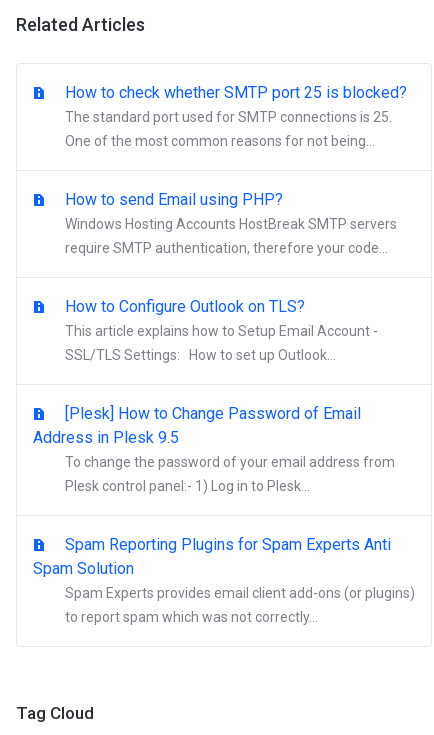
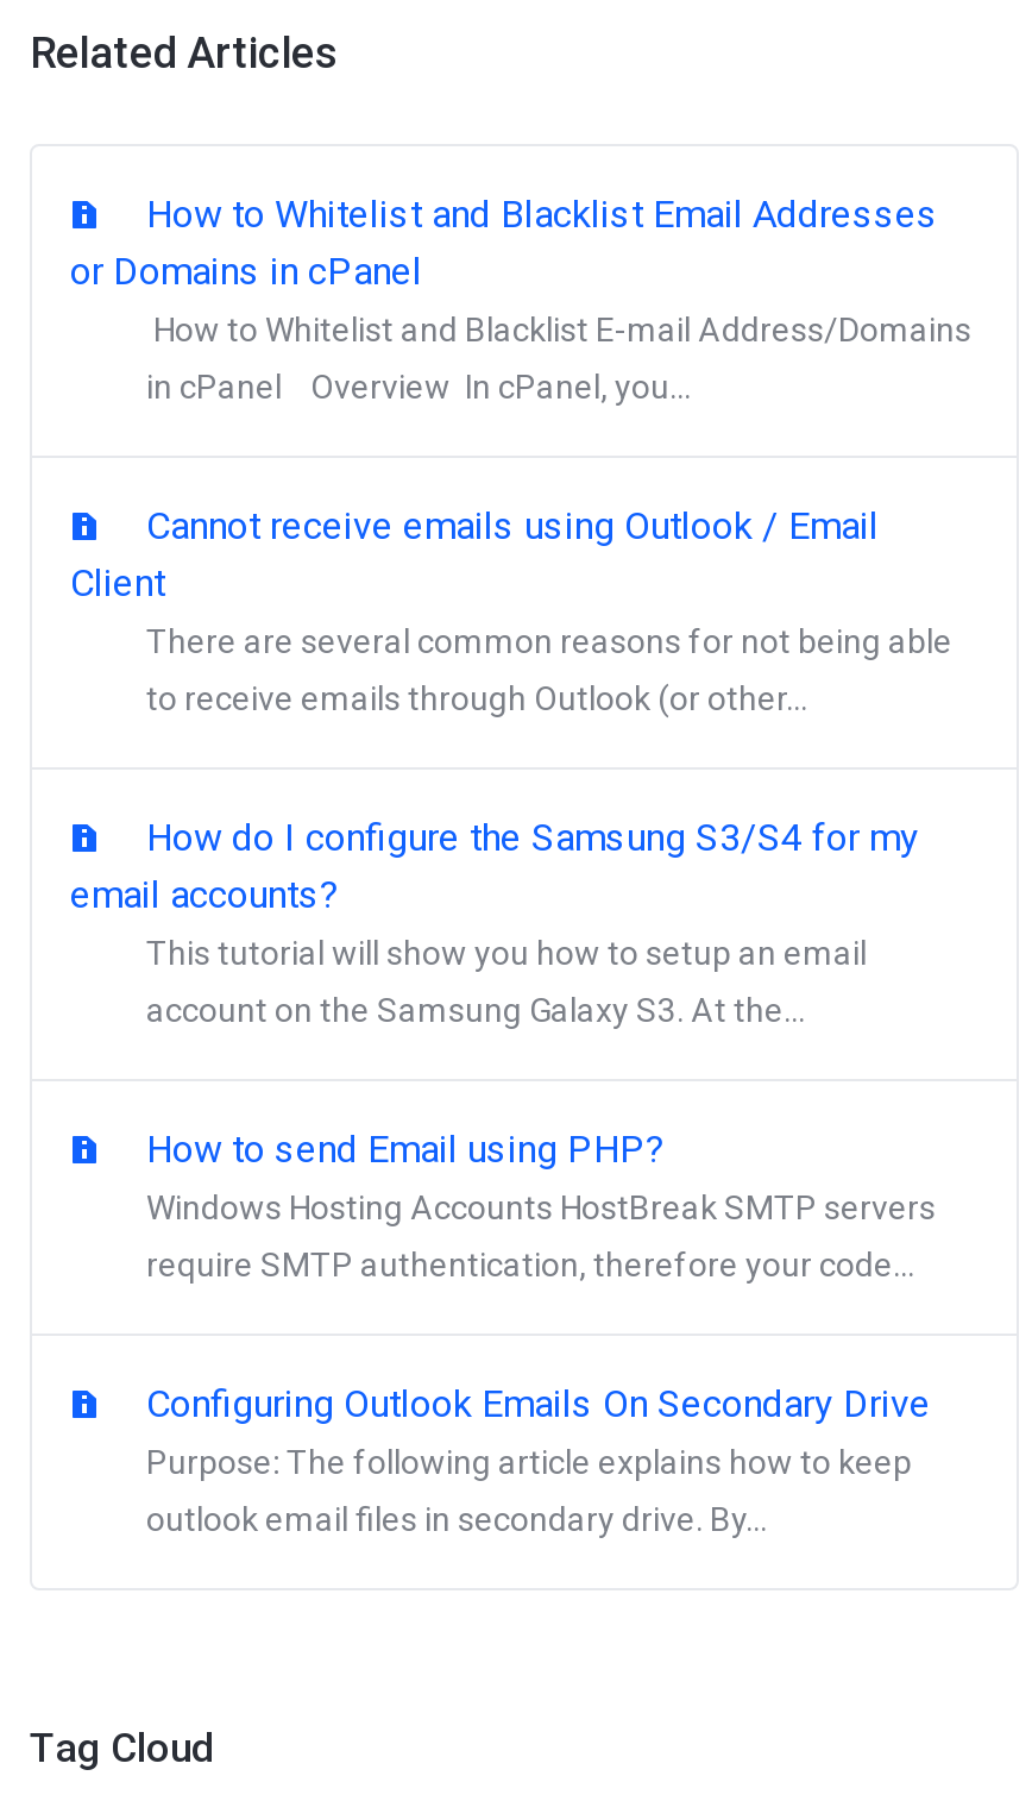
- How to check whether SMTP port 25 is blocked?
- The standard port used for SMTP connections is 25.
- One of the most common reasons for not being...
+ How to Whitelist and Blacklist Email Addresses
+ or Domains in cPanel
+ How to Whitelist and Blacklist E-mail Address/Domains
+ in cPanel Overview In cPanel, you...
+ Cannot receive emails using Outlook / Email
+ Client
+ There are several common reasons for not being able
+ to receive emails through Outlook (or other...
+ How do I configure the Samsung S3/S4 for my
+ email accounts?
+ This tutorial will show you how to setup an email
+ account on the Samsung Galaxy S3. At the...

moved down: How to send Email using PHP? | Windows Hosting Accounts HostBreak SMTP servers | require SMTP authentication, therefore your code...

- How to Configure Outlook on TLS?
- This article explains how to Setup Email Account -
- SSL/TLS Settings: How to set up Outlook...
- [Plesk] How to Change Password of Email
- Address in Plesk 9.5
- To change the password of your email address from
- Plesk control panel:- 1) Log in to Plesk...
- Spam Reporting Plugins for Spam Experts Anti
- Spam Solution
- Spam Experts provides email client add-ons (or plugins)
- to report spam which was not correctly...
+ Configuring Outlook Emails On Secondary Drive
+ Purpose: The following article explains how to keep
+ outlook email files in secondary drive. By...
